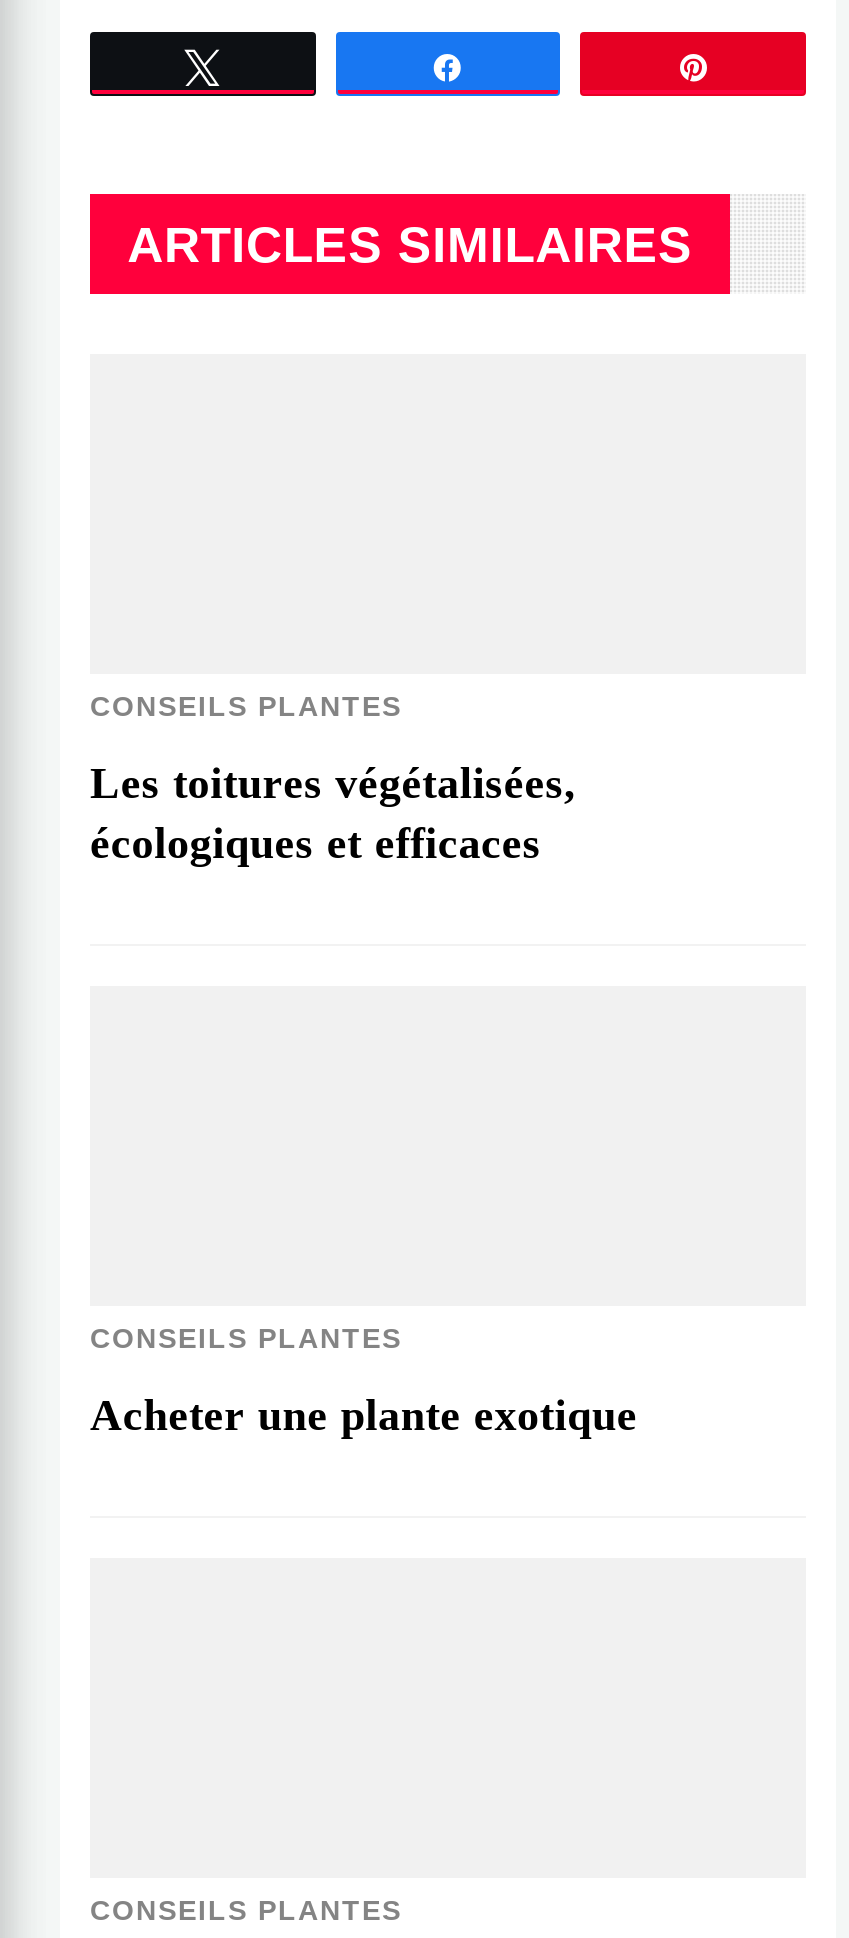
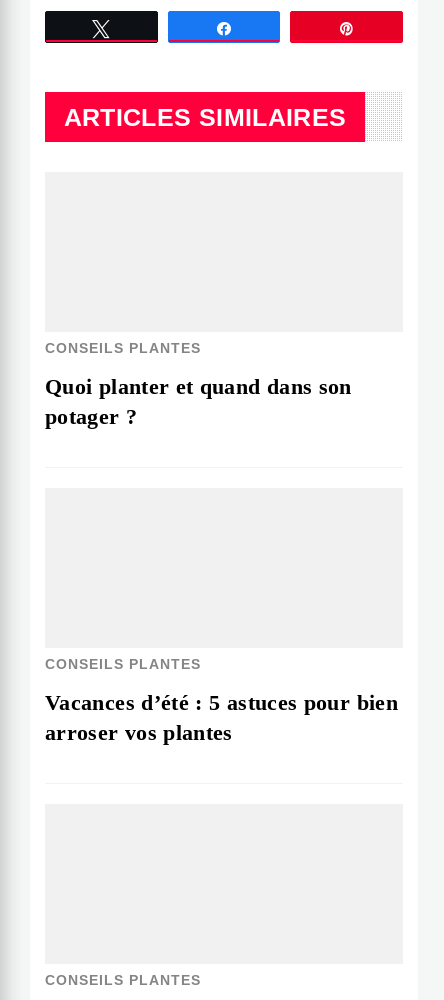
- Les toitures végétalisées,
- écologiques et efficaces
+ Quoi planter et quand dans son
+ potager ?

- Acheter une plante exotique
+ Vacances d’été : 5 astuces pour bien
+ arroser vos plantes
